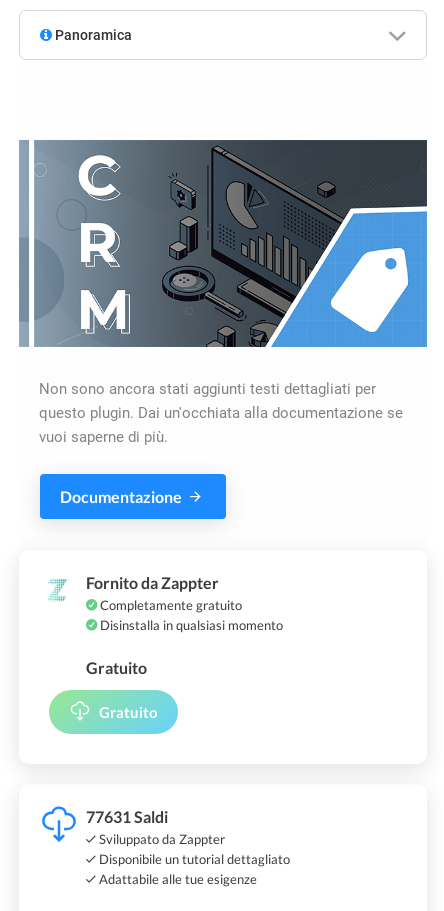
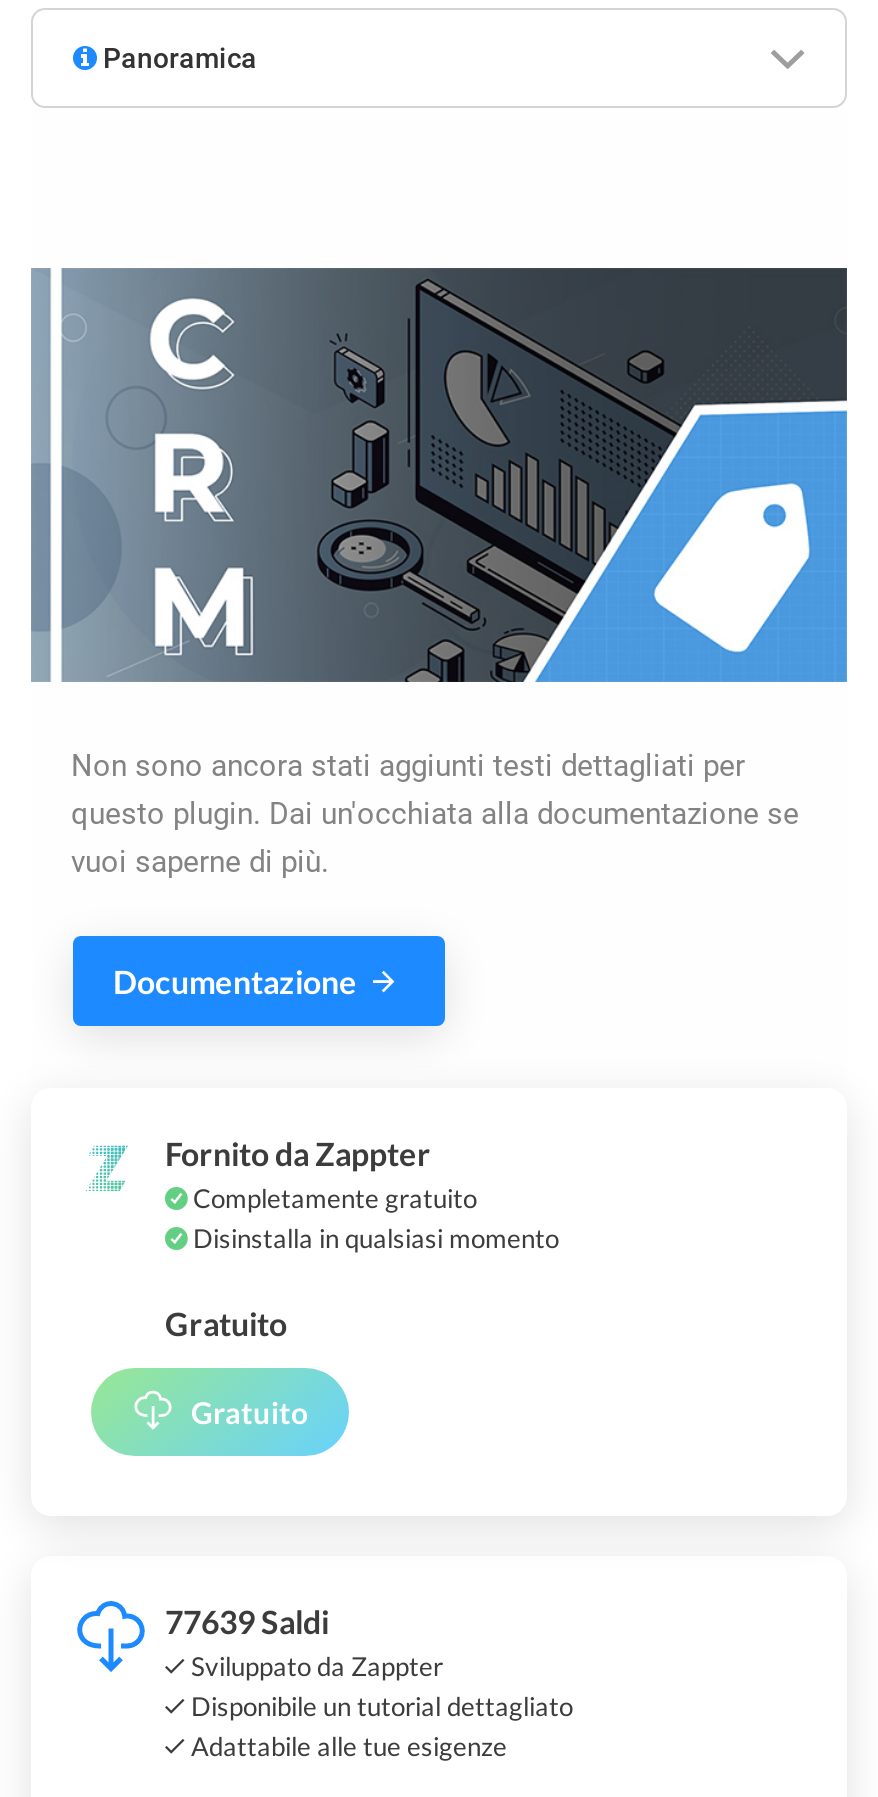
- 77631 Saldi
+ 77639 Saldi
